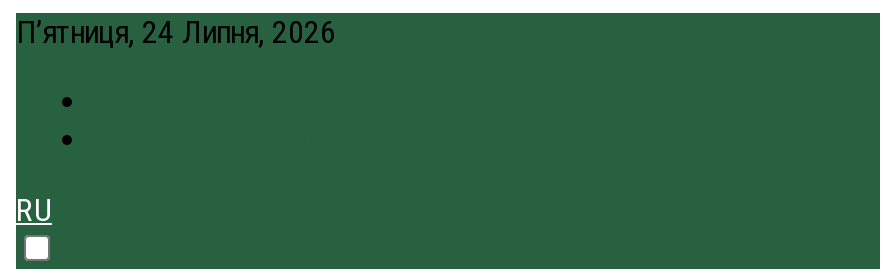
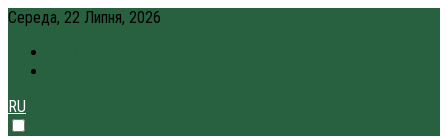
- П’ятниця, 24 Липня, 2026
+ Середа, 22 Липня, 2026
